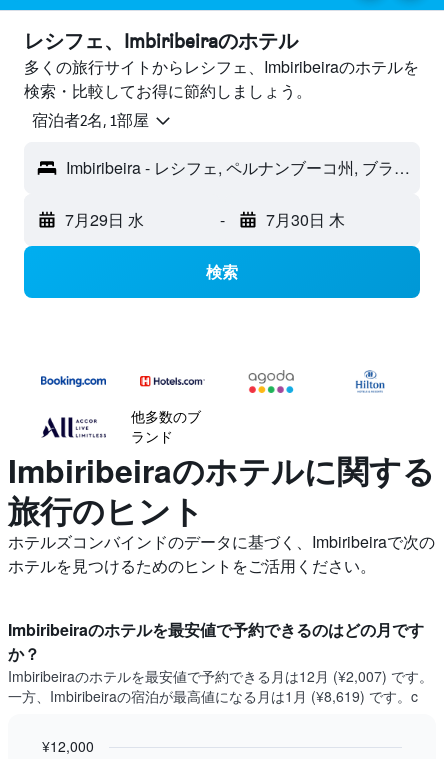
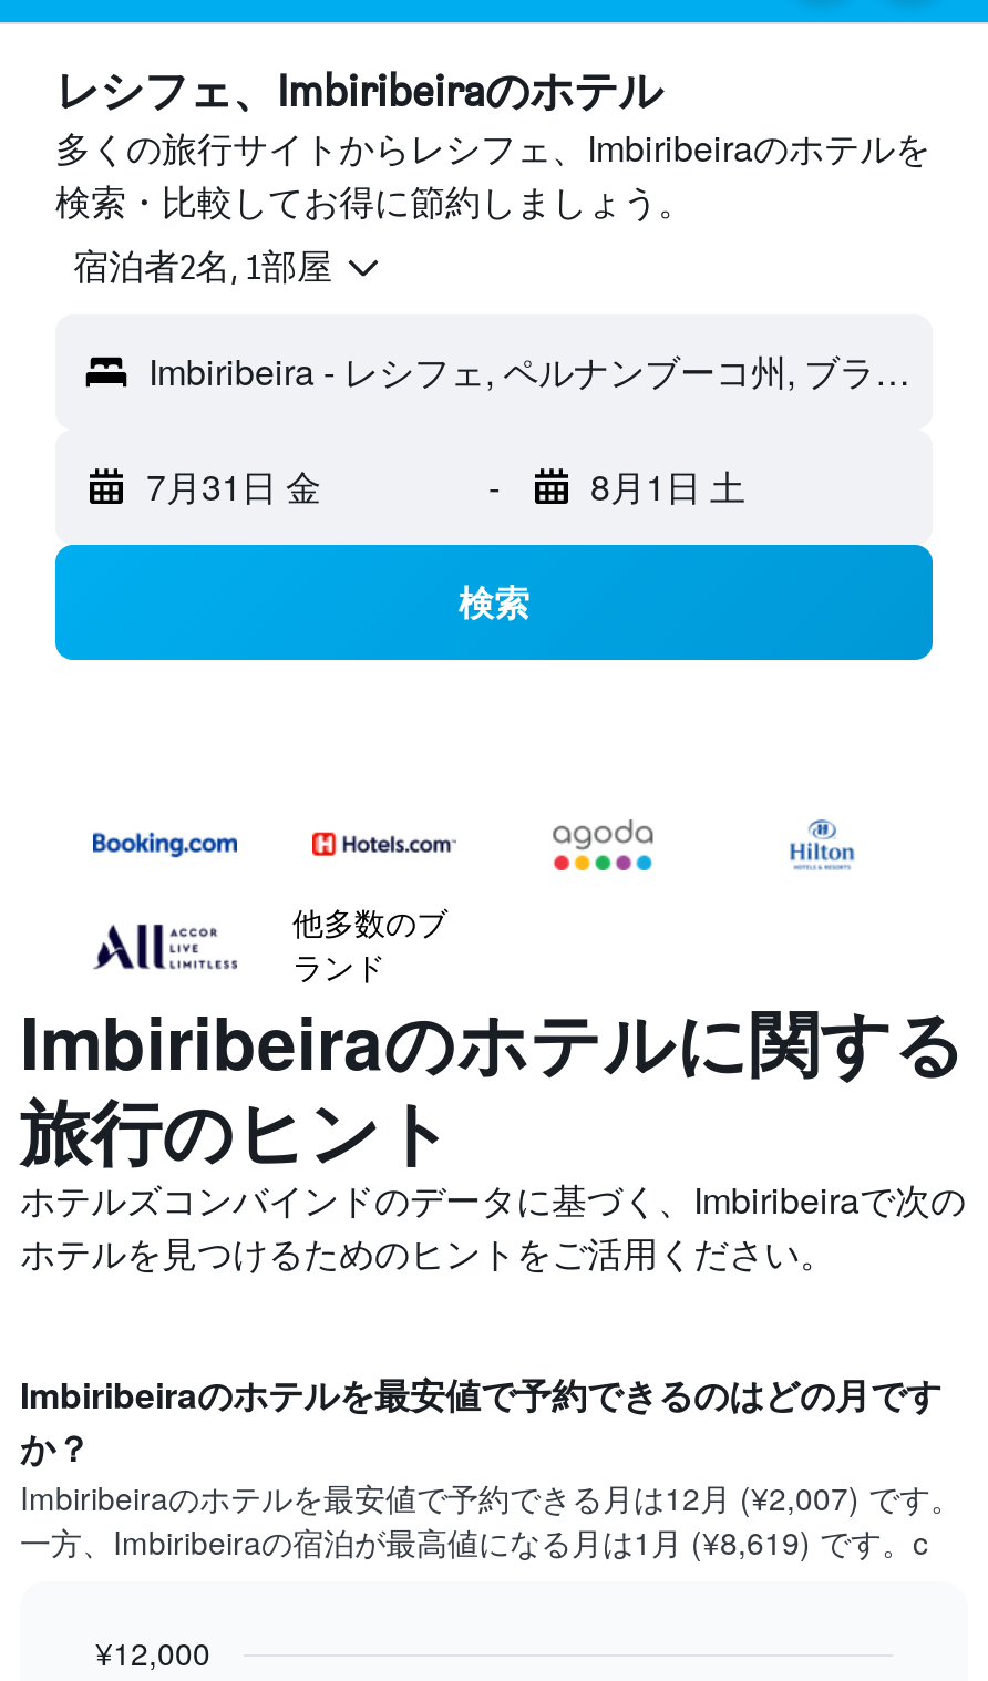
- 7月29日 水
+ 7月31日 金

- 7月30日 木
+ 8月1日 土
